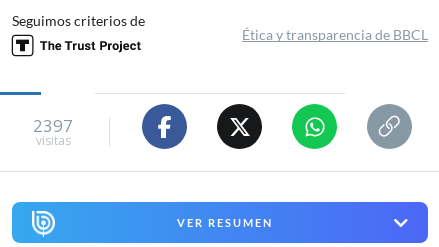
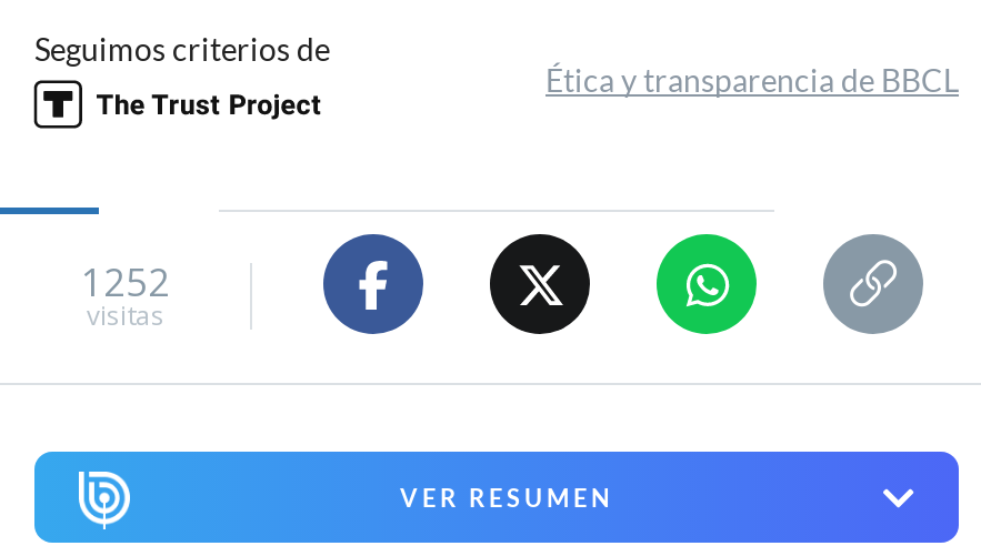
- 2397
+ 1252
